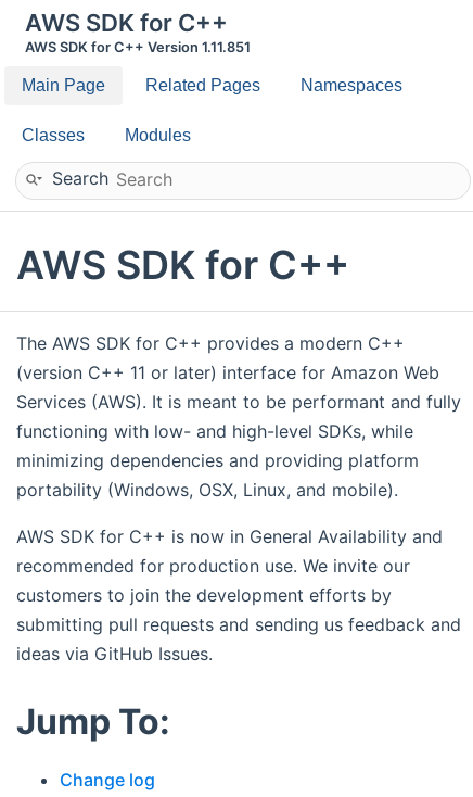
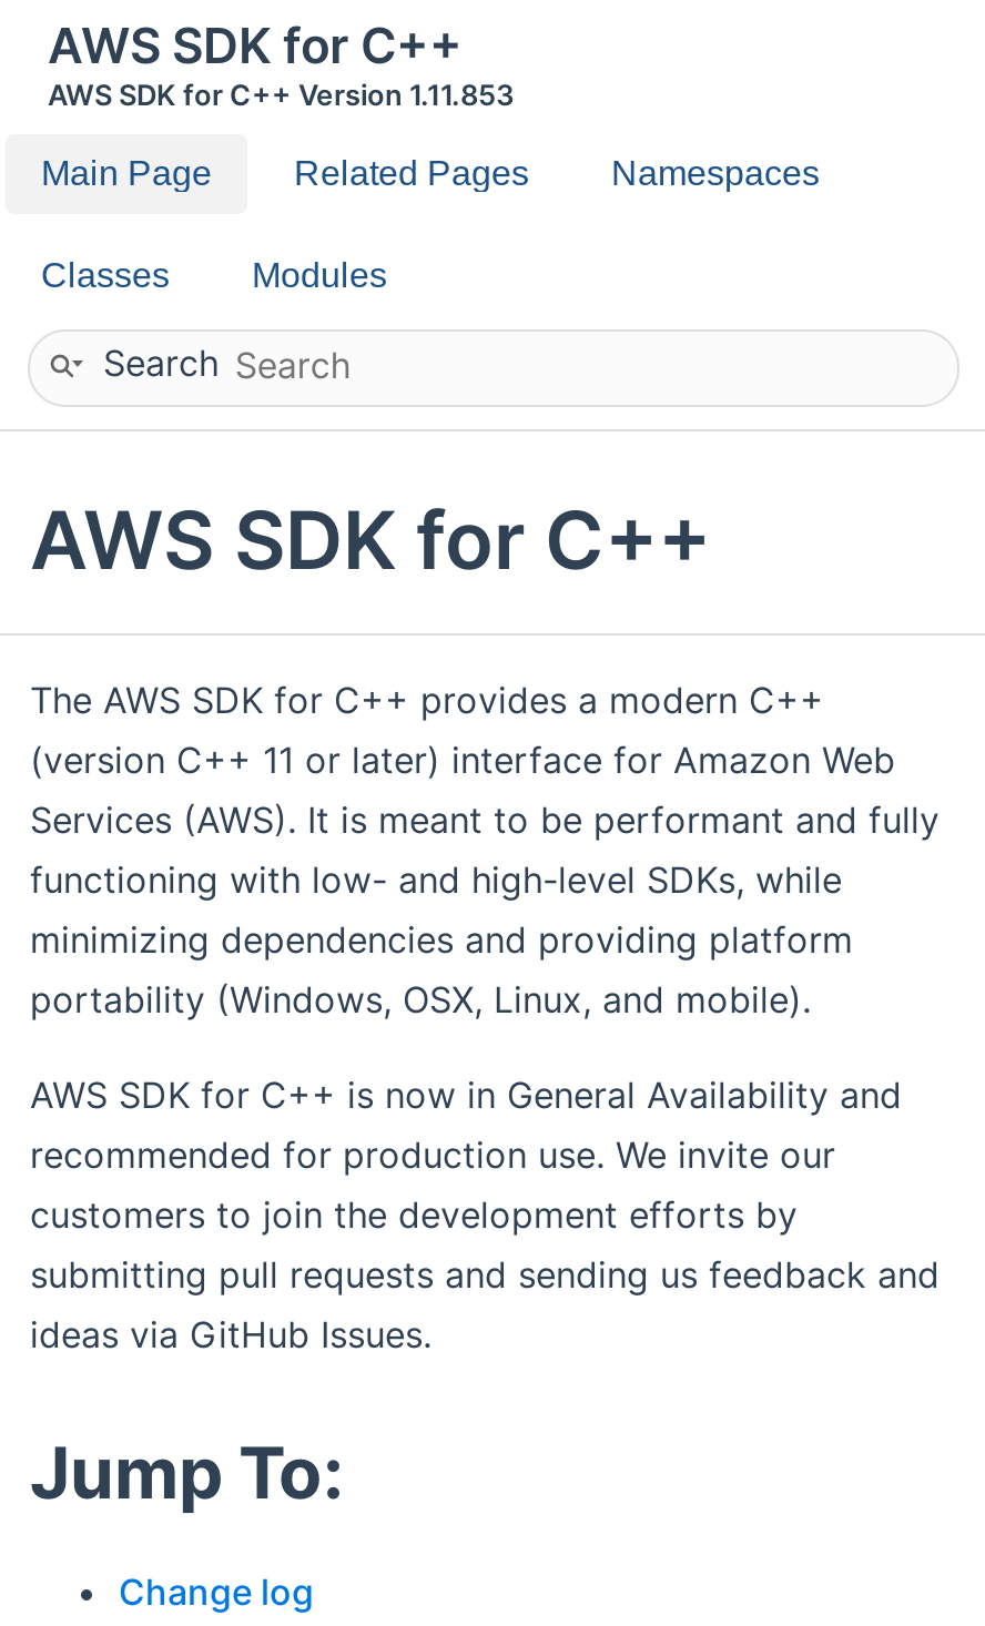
- AWS SDK for C++ Version 1.11.851
+ AWS SDK for C++ Version 1.11.853
